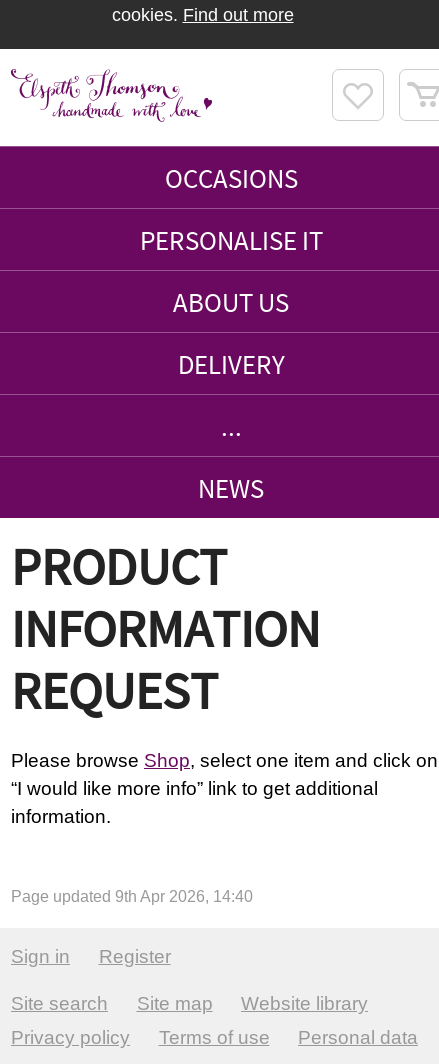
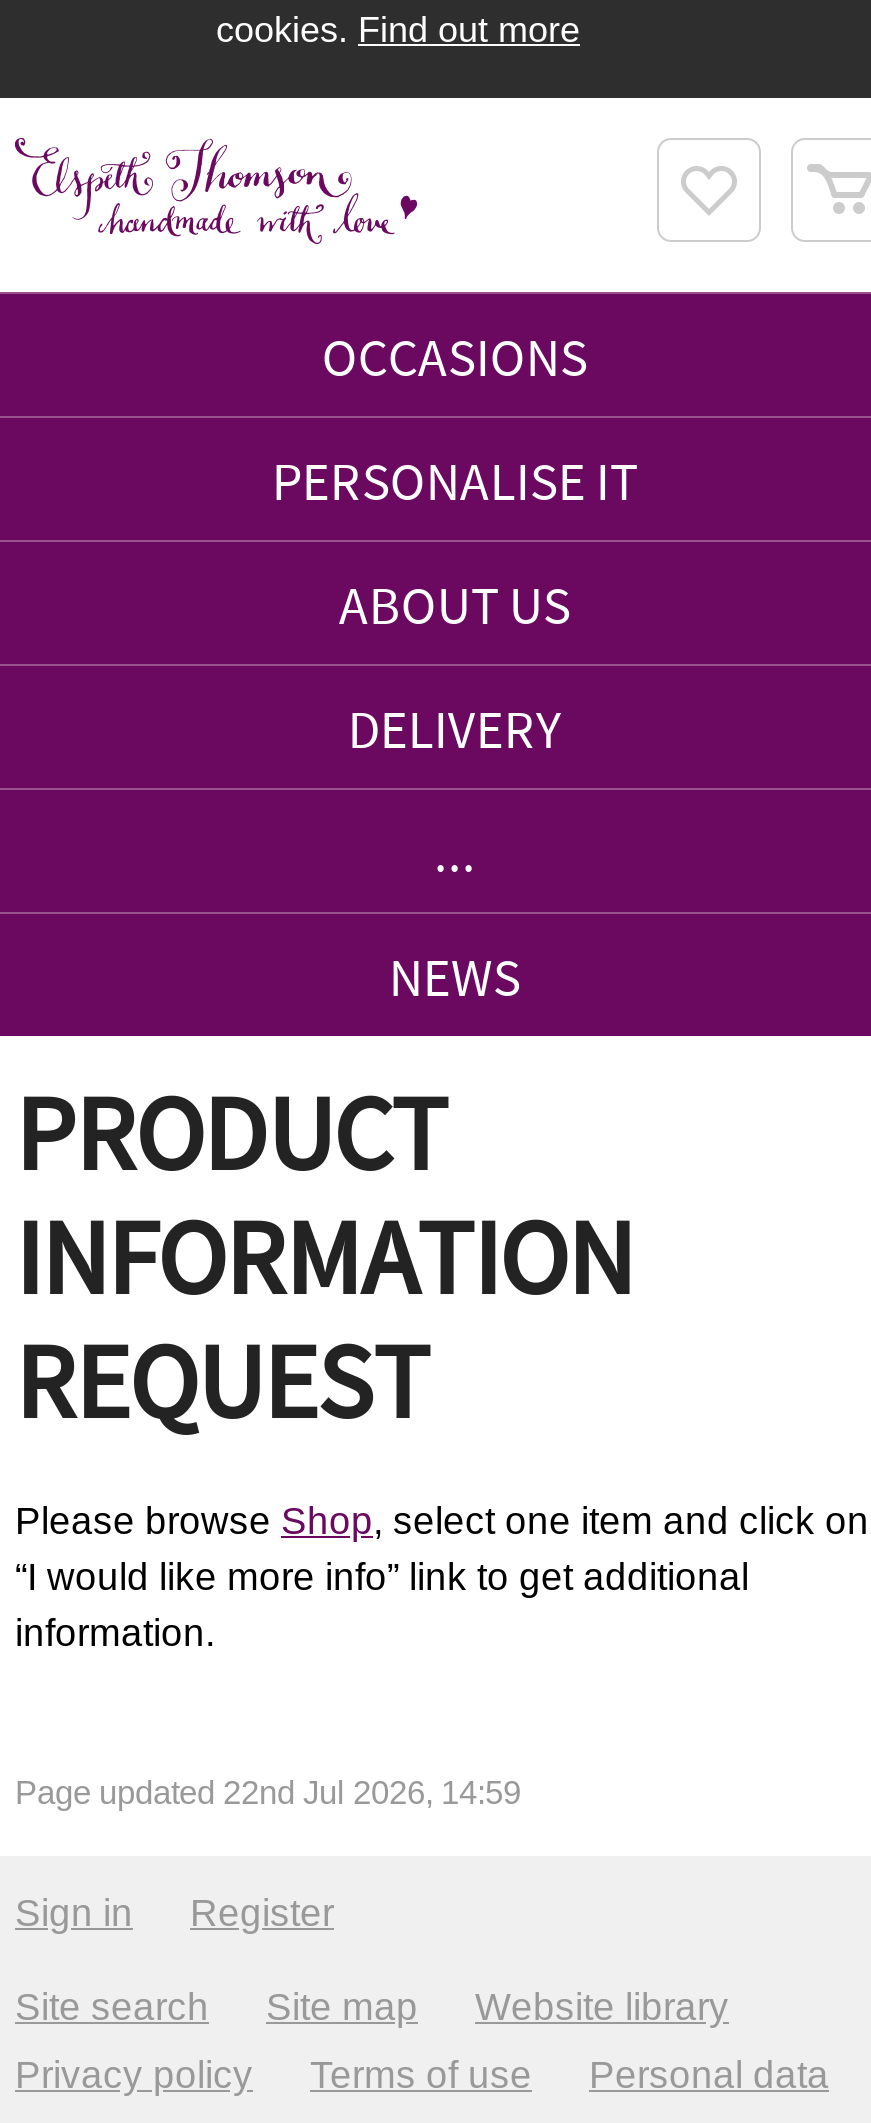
- Page updated 9th Apr 2026, 14:40
+ Page updated 22nd Jul 2026, 14:59
